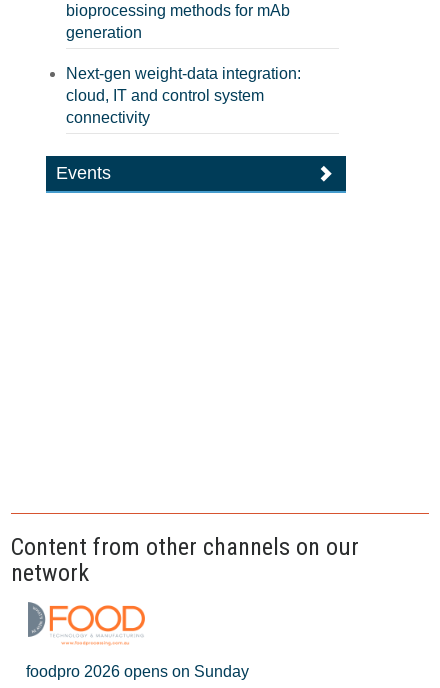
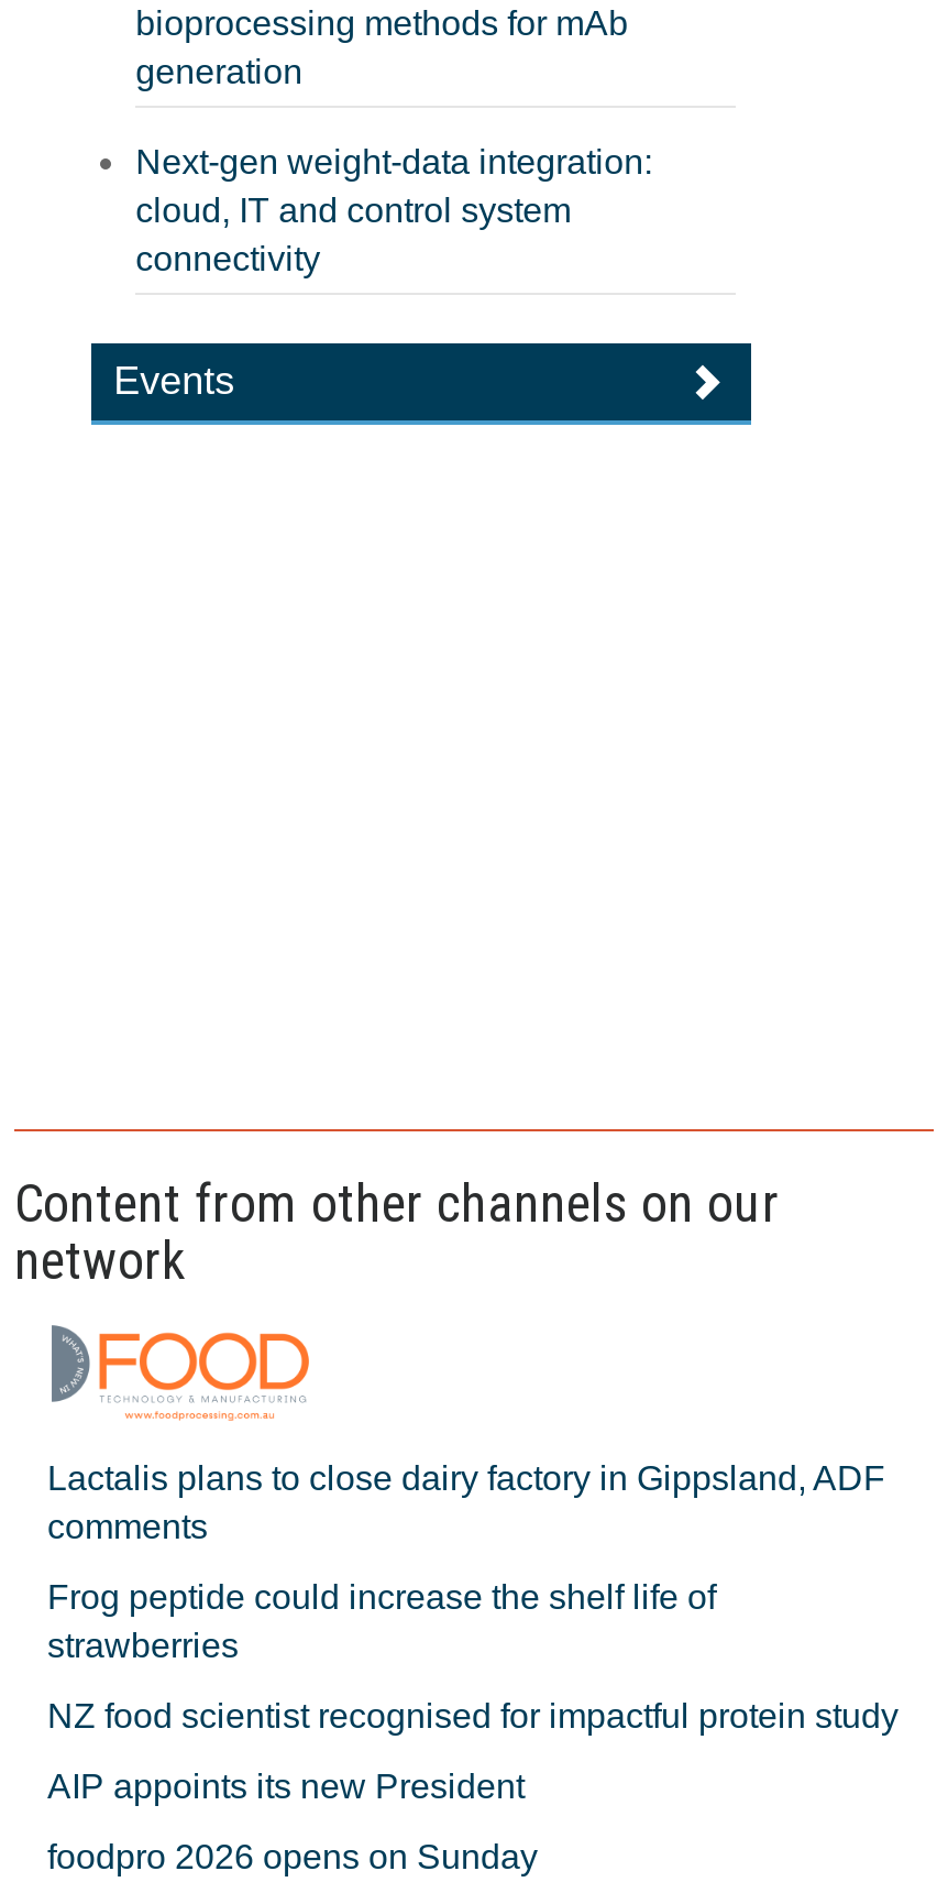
+ Lactalis plans to close dairy factory in Gippsland, ADF
+ comments
+ Frog peptide could increase the shelf life of
+ strawberries
+ NZ food scientist recognised for impactful protein study
+ AIP appoints its new President
